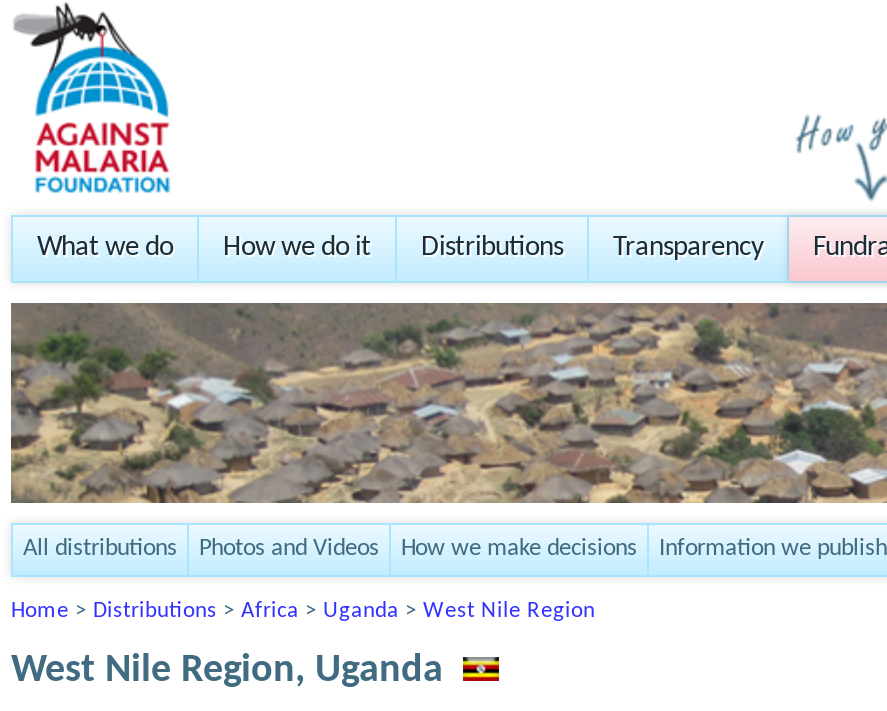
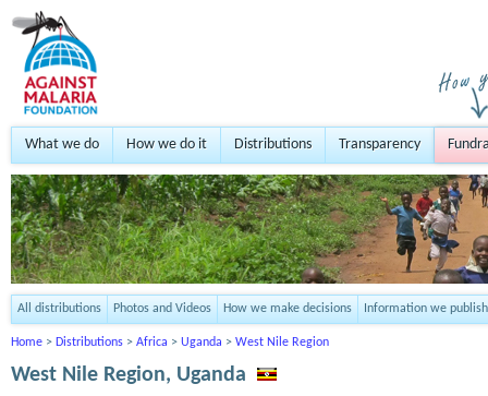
- [image]
+ [image]
